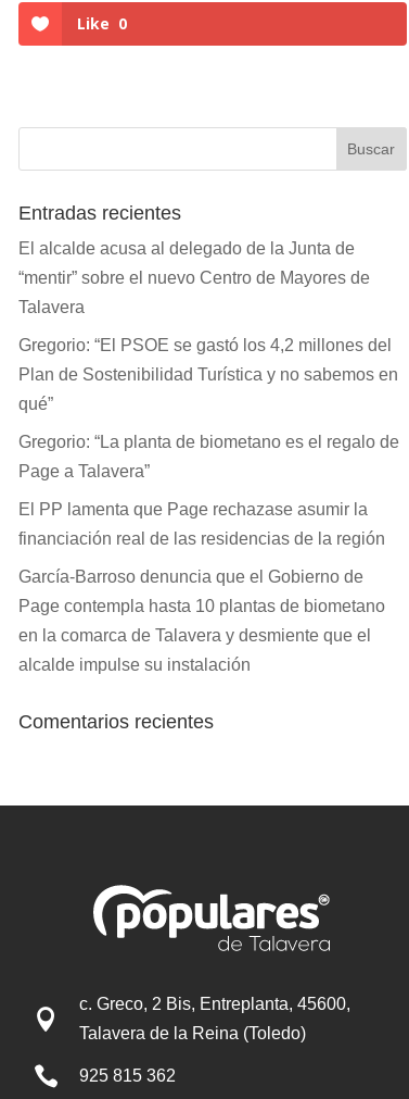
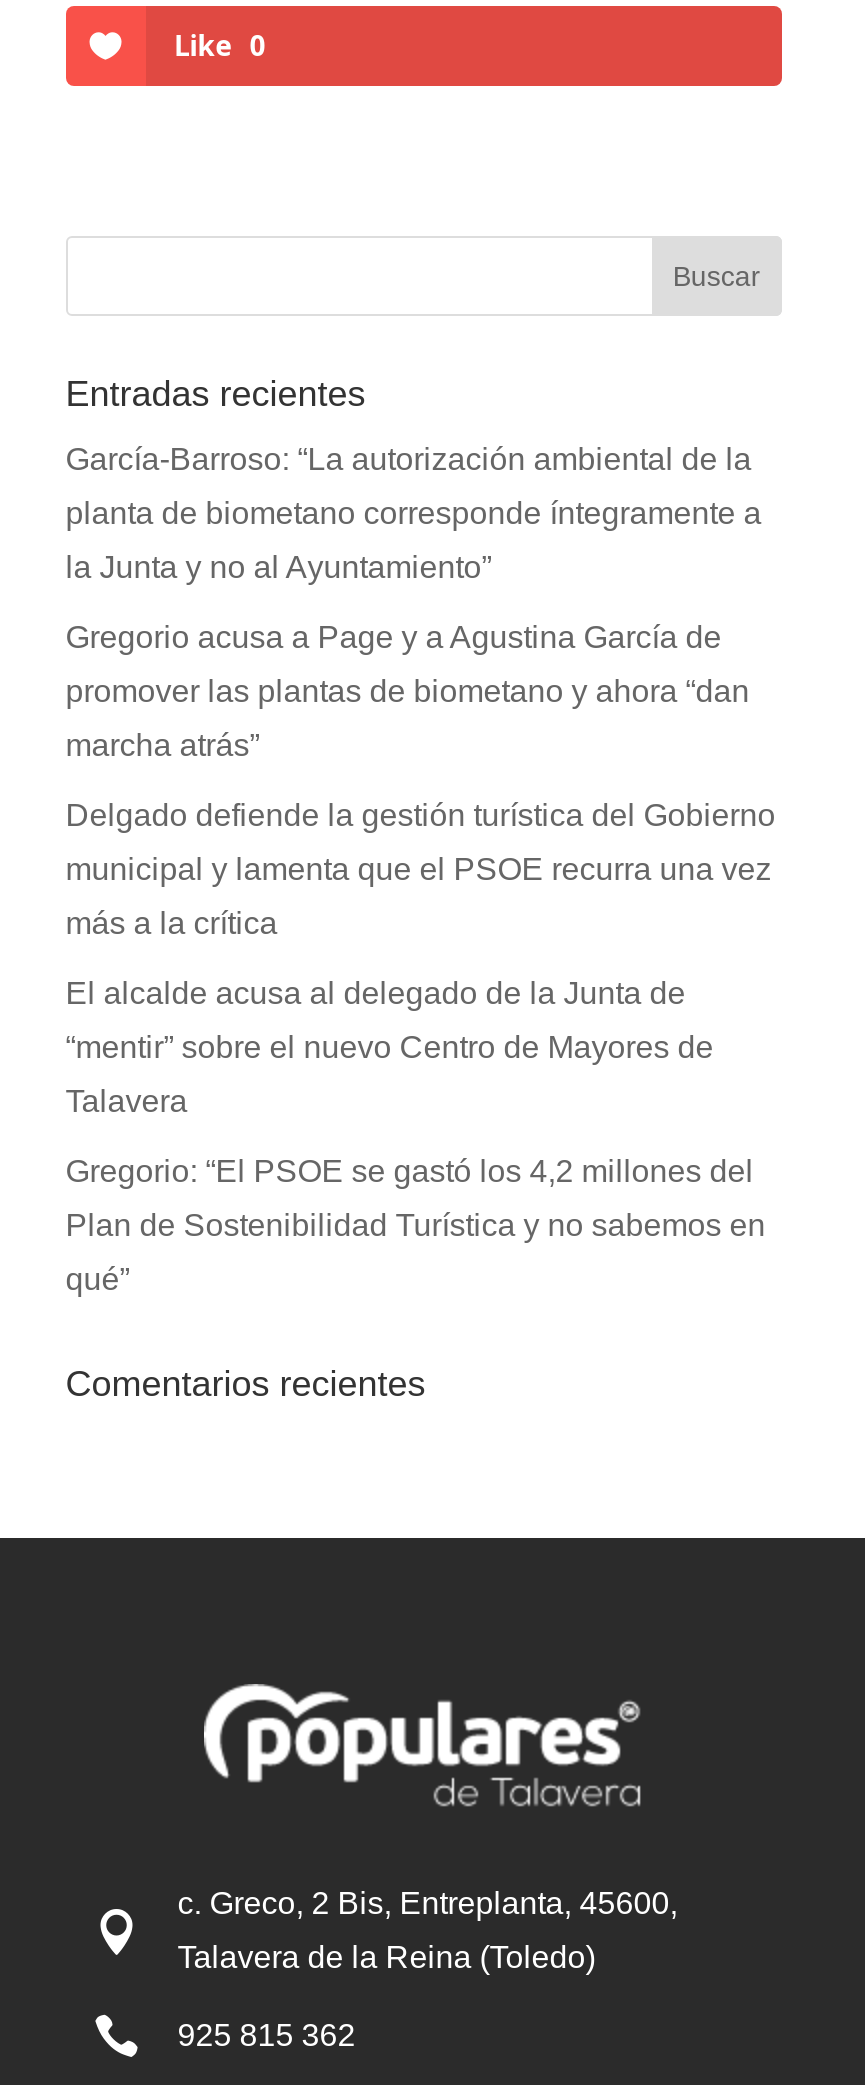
+ García-Barroso: “La autorización ambiental de la
+ planta de biometano corresponde íntegramente a
+ la Junta y no al Ayuntamiento”
+ Gregorio acusa a Page y a Agustina García de
+ promover las plantas de biometano y ahora “dan
+ marcha atrás”
+ Delgado defiende la gestión turística del Gobierno
+ municipal y lamenta que el PSOE recurra una vez
+ más a la crítica

moved down: El alcalde acusa al delegado de la Junta de | “mentir” sobre el nuevo Centro de Mayores de | Talavera | Gregorio: “El PSOE se gastó los 4,2 millones del | Plan de Sostenibilidad Turística y no sabemos en | qué”

- Gregorio: “La planta de biometano es el regalo de
- Page a Talavera”
- El PP lamenta que Page rechazase asumir la
- financiación real de las residencias de la región
- García-Barroso denuncia que el Gobierno de
- Page contempla hasta 10 plantas de biometano
- en la comarca de Talavera y desmiente que el
- alcalde impulse su instalación
